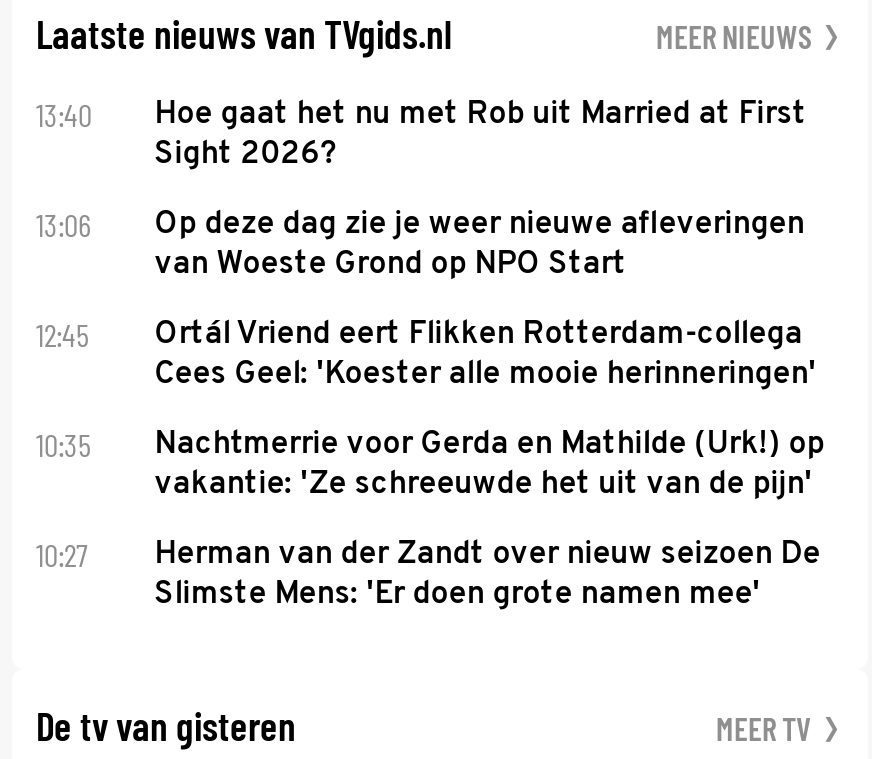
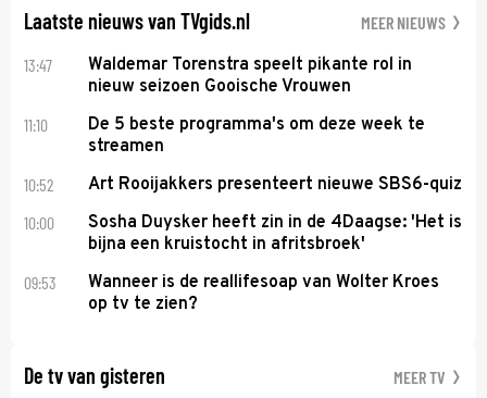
- 13:40
- Hoe gaat het nu met Rob uit Married at First
- Sight 2026?
+ 13:47
+ Waldemar Torenstra speelt pikante rol in
+ nieuw seizoen Gooische Vrouwen

- 13:06
- Op deze dag zie je weer nieuwe afleveringen
- van Woeste Grond op NPO Start
+ 11:10
+ De 5 beste programma's om deze week te
+ streamen

- 12:45
- Ortál Vriend eert Flikken Rotterdam-collega
- Cees Geel: 'Koester alle mooie herinneringen'
+ 10:52
+ Art Rooijakkers presenteert nieuwe SBS6-quiz

- 10:35
- Nachtmerrie voor Gerda en Mathilde (Urk!) op
- vakantie: 'Ze schreeuwde het uit van de pijn'
+ 10:00
+ Sosha Duysker heeft zin in de 4Daagse: 'Het is
+ bijna een kruistocht in afritsbroek'

- 10:27
- Herman van der Zandt over nieuw seizoen De
- Slimste Mens: 'Er doen grote namen mee'
+ 09:53
+ Wanneer is de reallifesoap van Wolter Kroes
+ op tv te zien?
